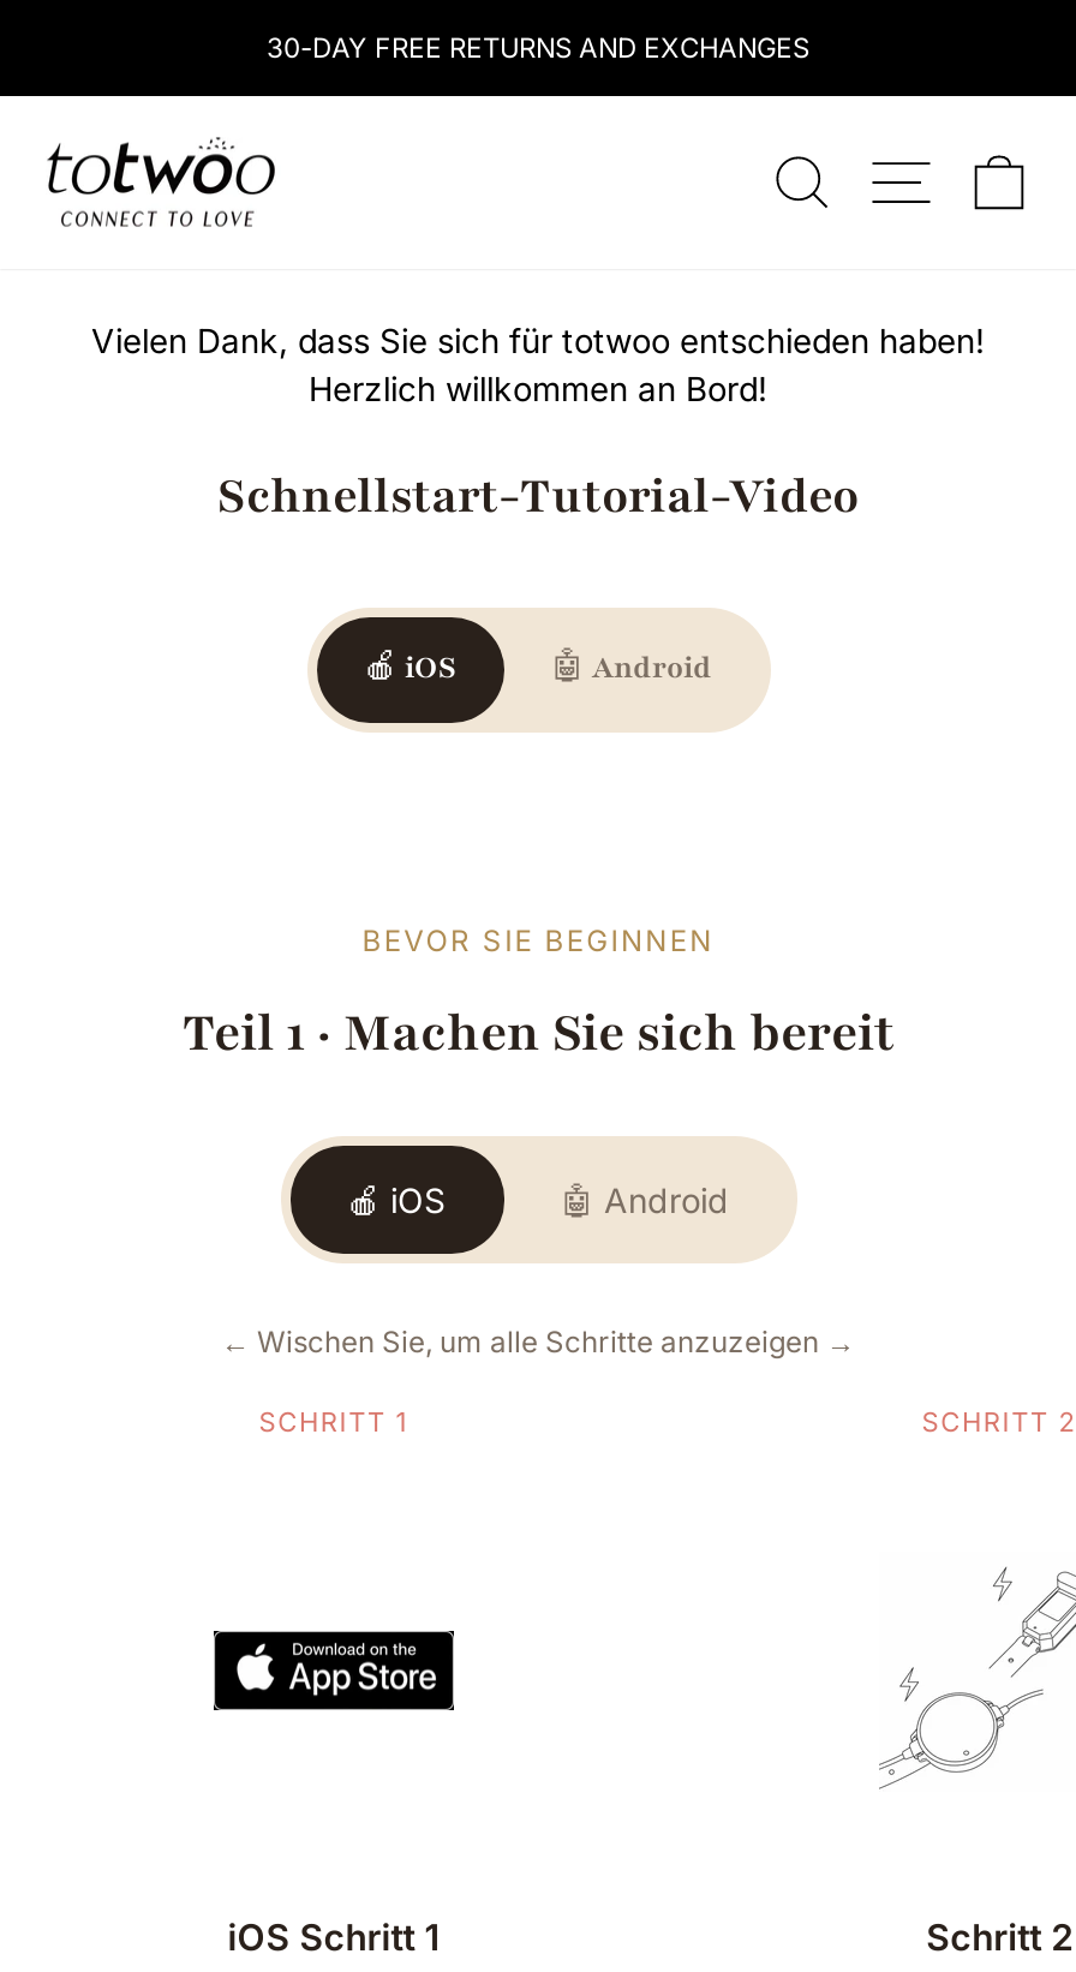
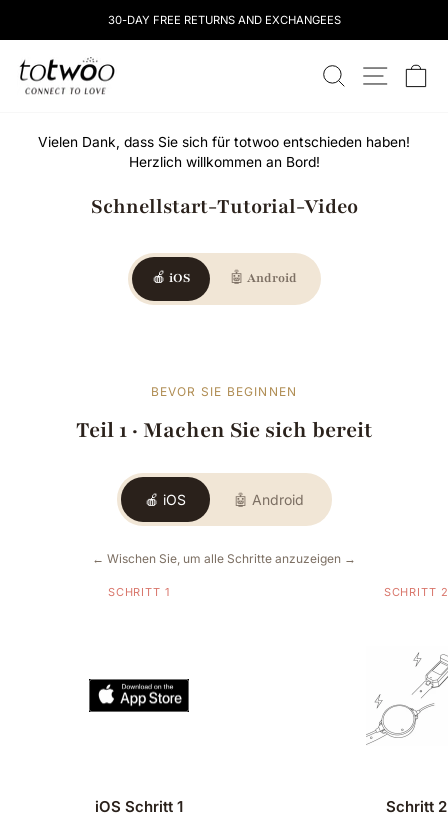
- 30-DAY FREE RETURNS AND EXCHANGES
+ 30-DAY FREE RETURNS AND EXCHANGEES
